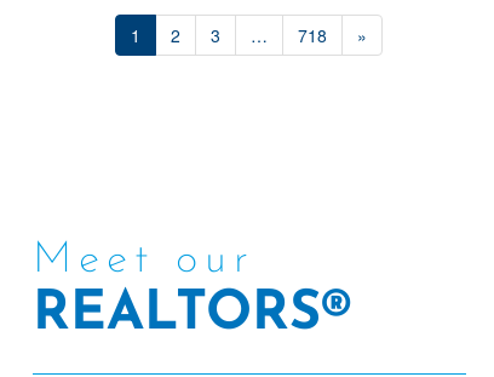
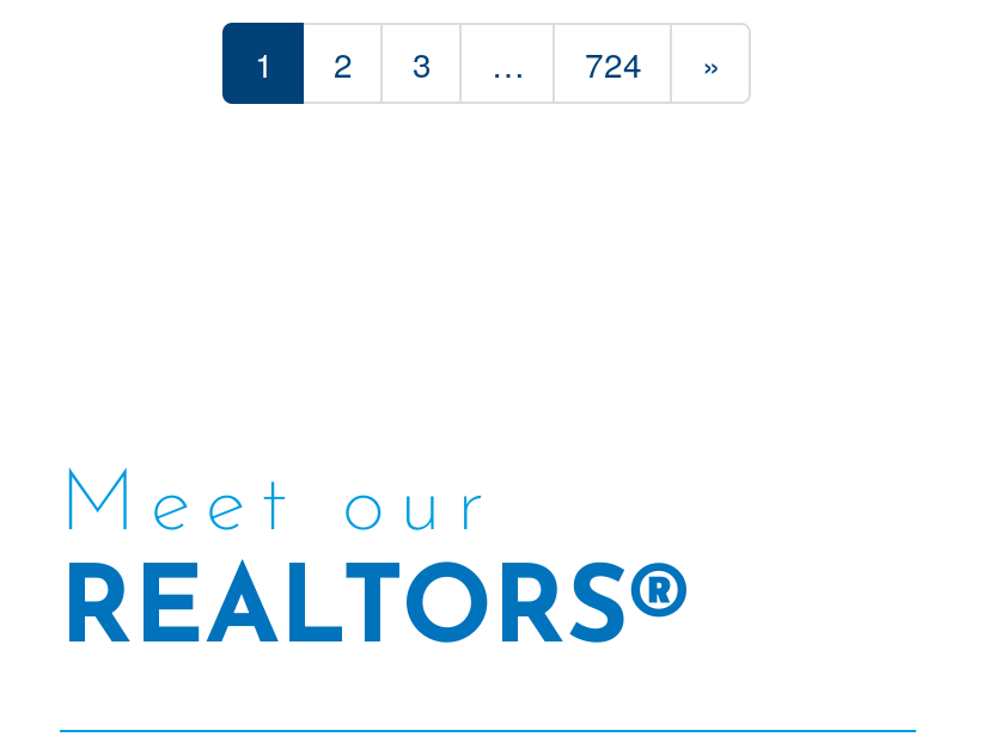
- 718
+ 724
